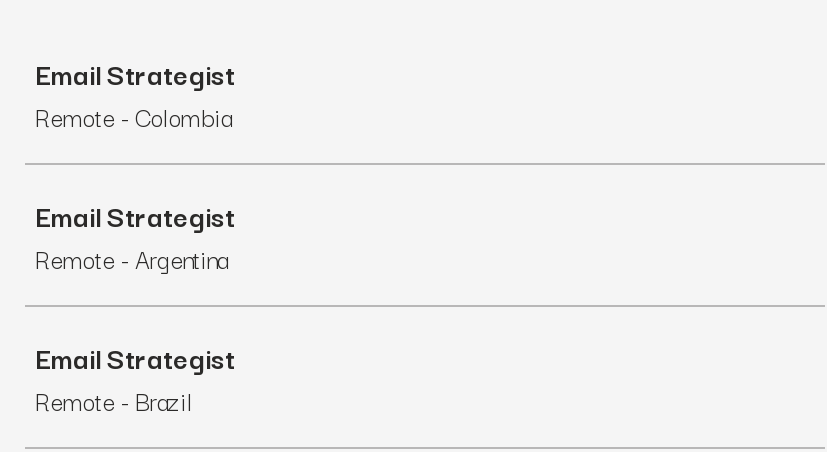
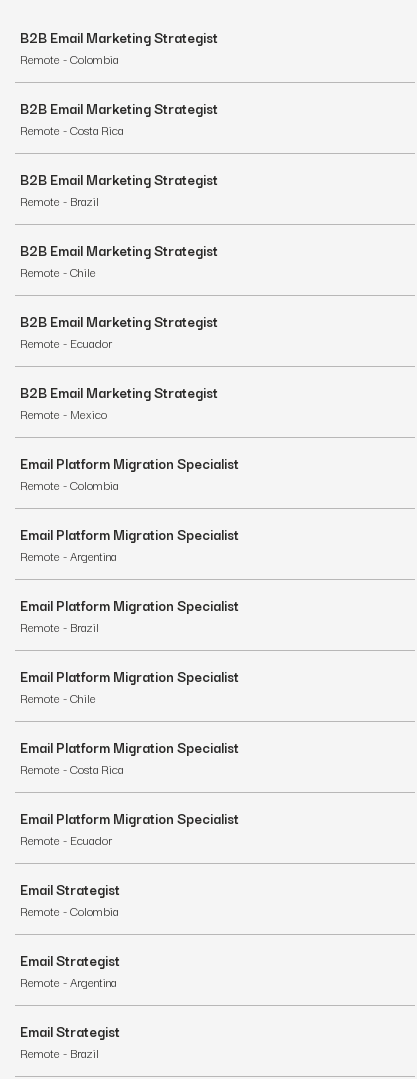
+ B2B Email Marketing Strategist
+ Remote - Colombia
+ B2B Email Marketing Strategist
+ Remote - Costa Rica
+ B2B Email Marketing Strategist
+ Remote - Brazil
+ B2B Email Marketing Strategist
+ Remote - Chile
+ B2B Email Marketing Strategist
+ Remote - Ecuador
+ B2B Email Marketing Strategist
+ Remote - Mexico
+ Email Platform Migration Specialist
+ Remote - Colombia
+ Email Platform Migration Specialist
+ Remote - Argentina
+ Email Platform Migration Specialist
+ Remote - Brazil
+ Email Platform Migration Specialist
+ Remote - Chile
+ Email Platform Migration Specialist
+ Remote - Costa Rica
+ Email Platform Migration Specialist
+ Remote - Ecuador
